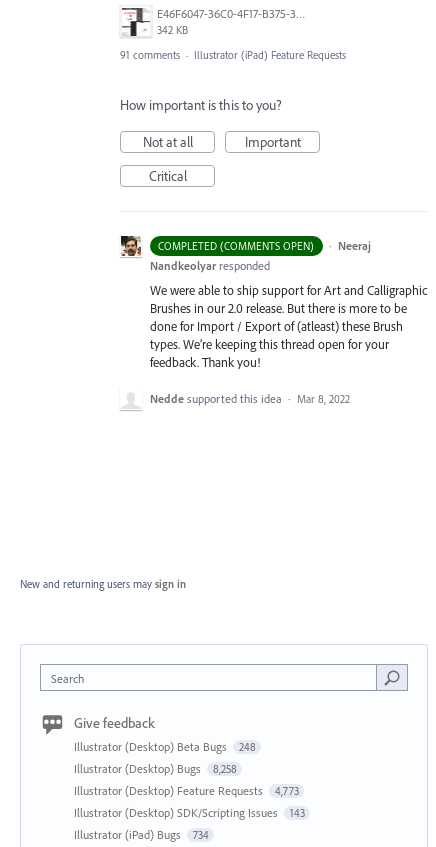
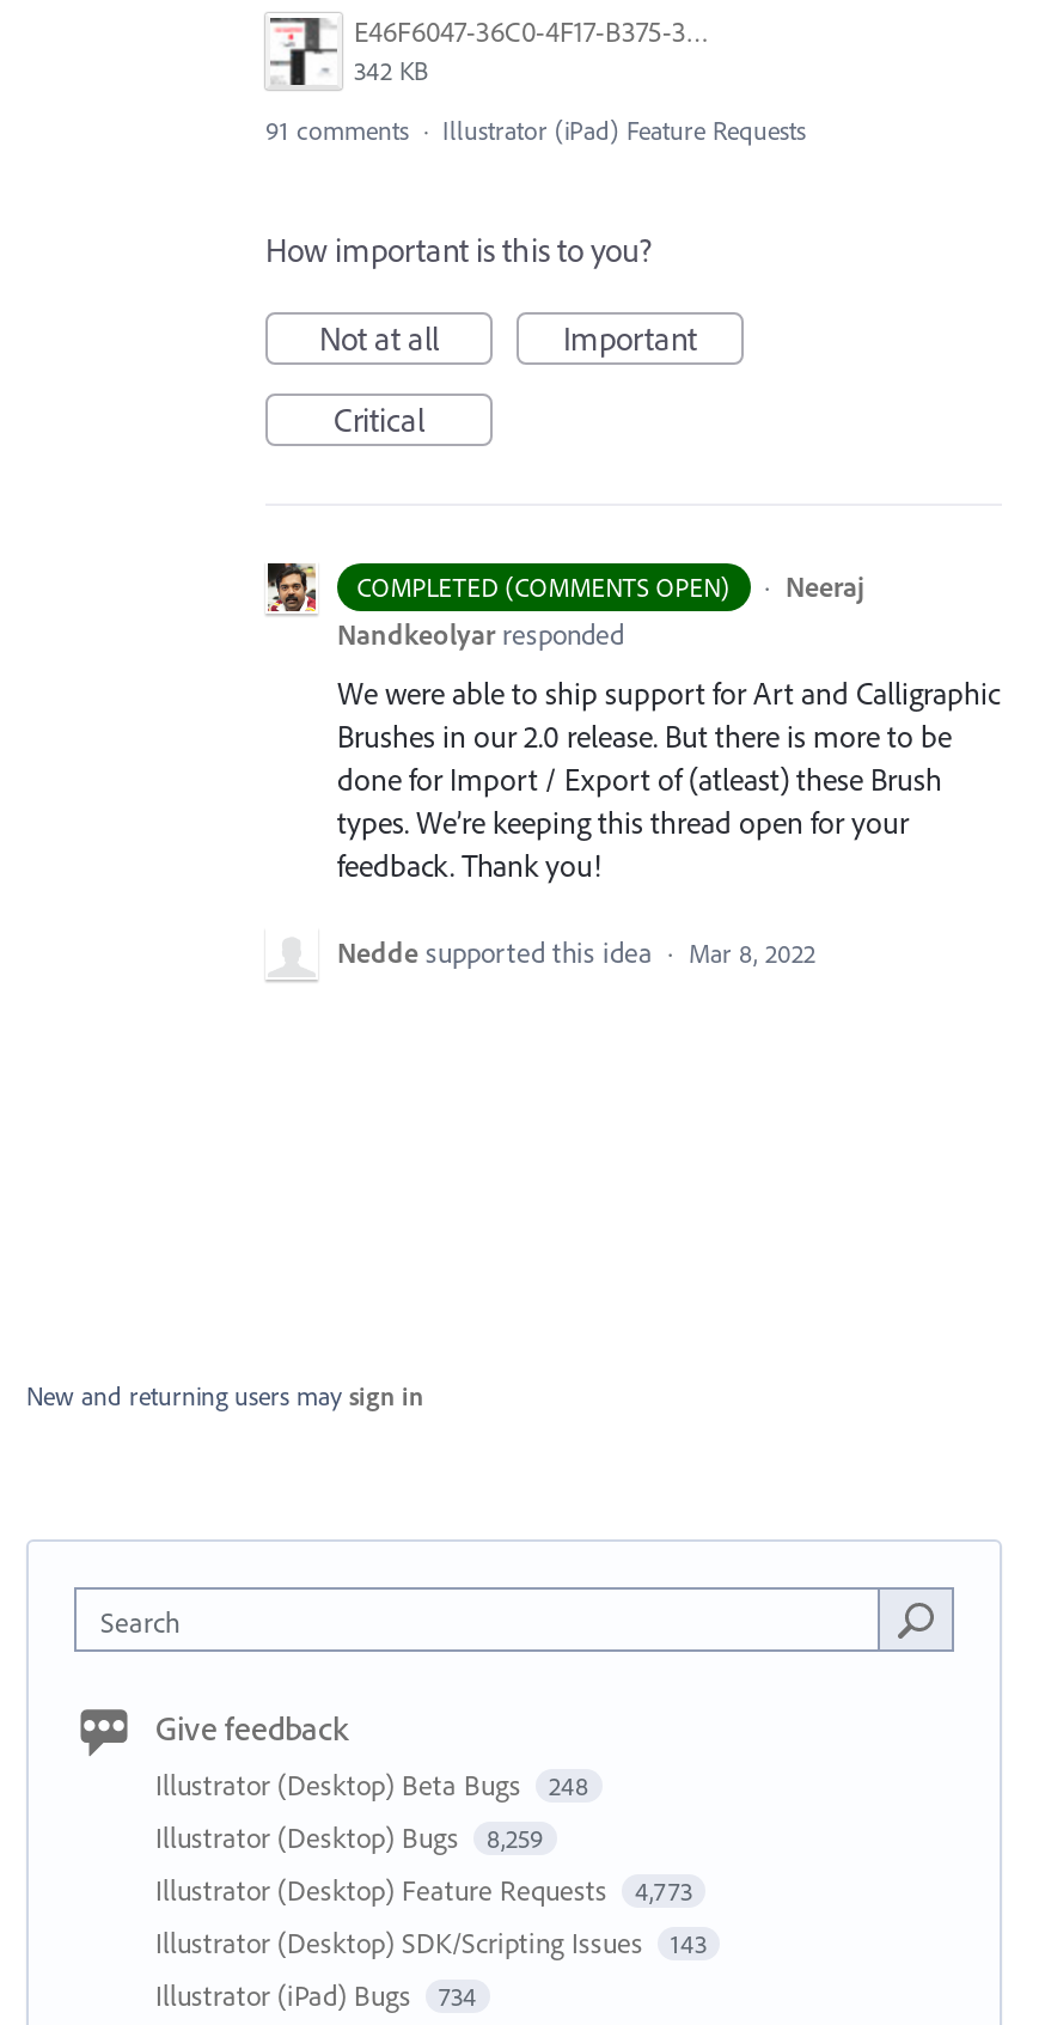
- Illustrator (Desktop) Bugs 8,258
+ Illustrator (Desktop) Bugs 8,259
